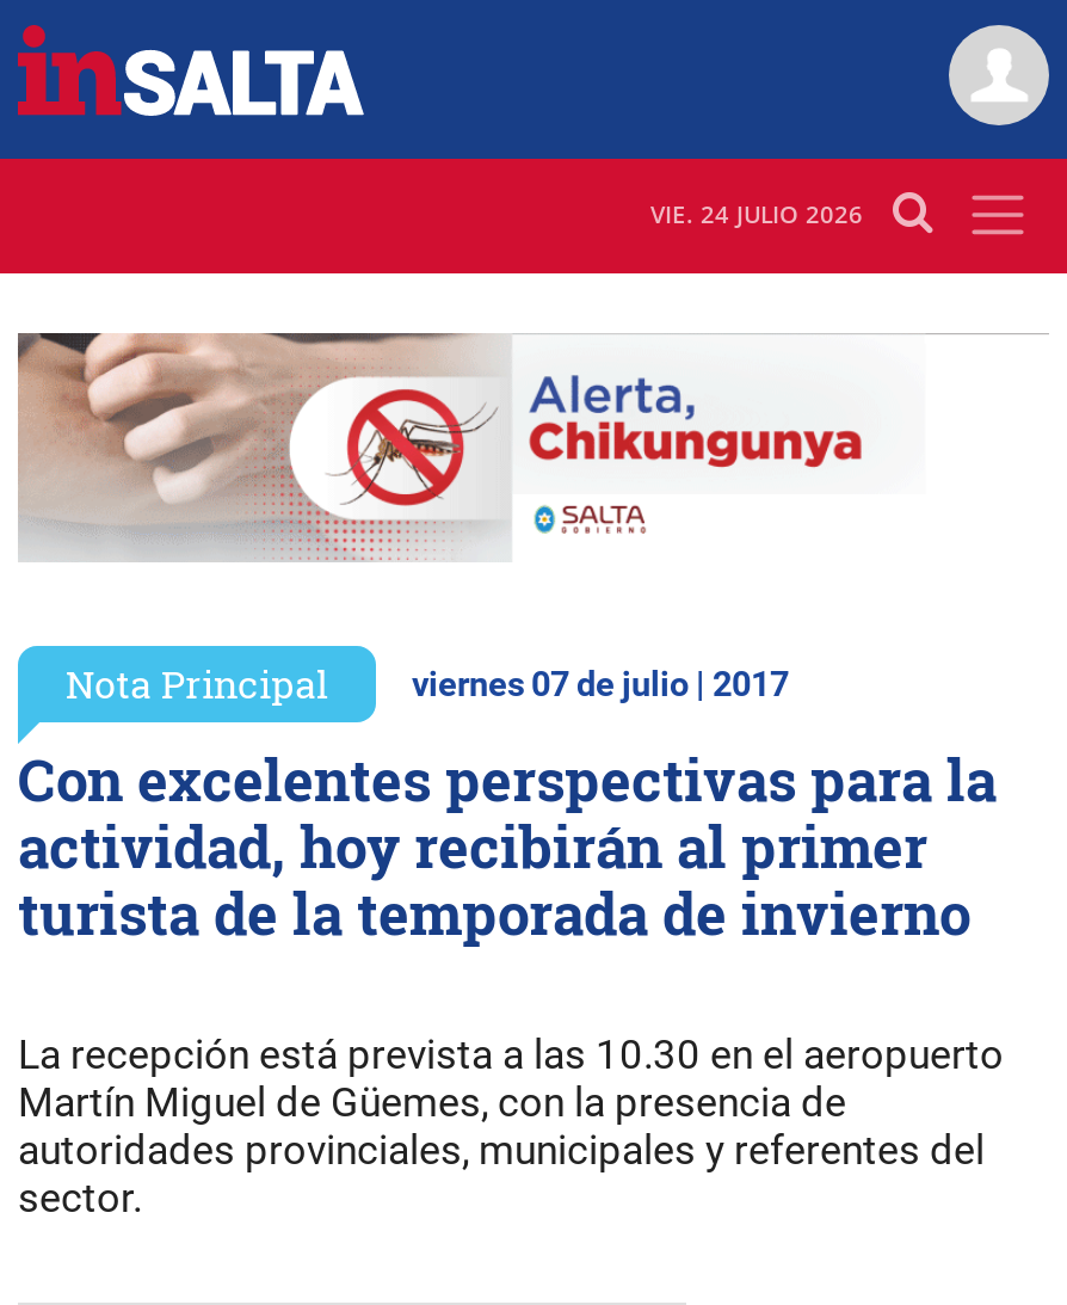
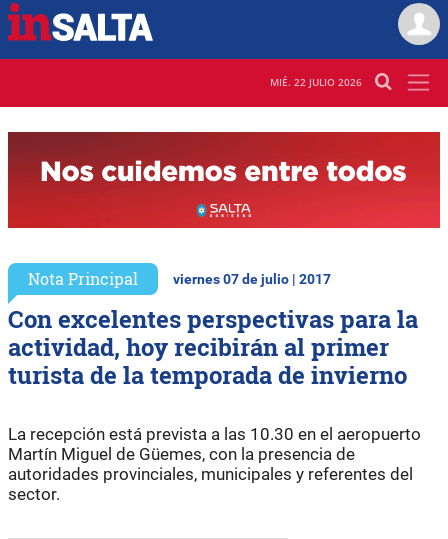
- VIE. 24 JULIO 2026
+ MIÉ. 22 JULIO 2026

- [image]
+ [image]
